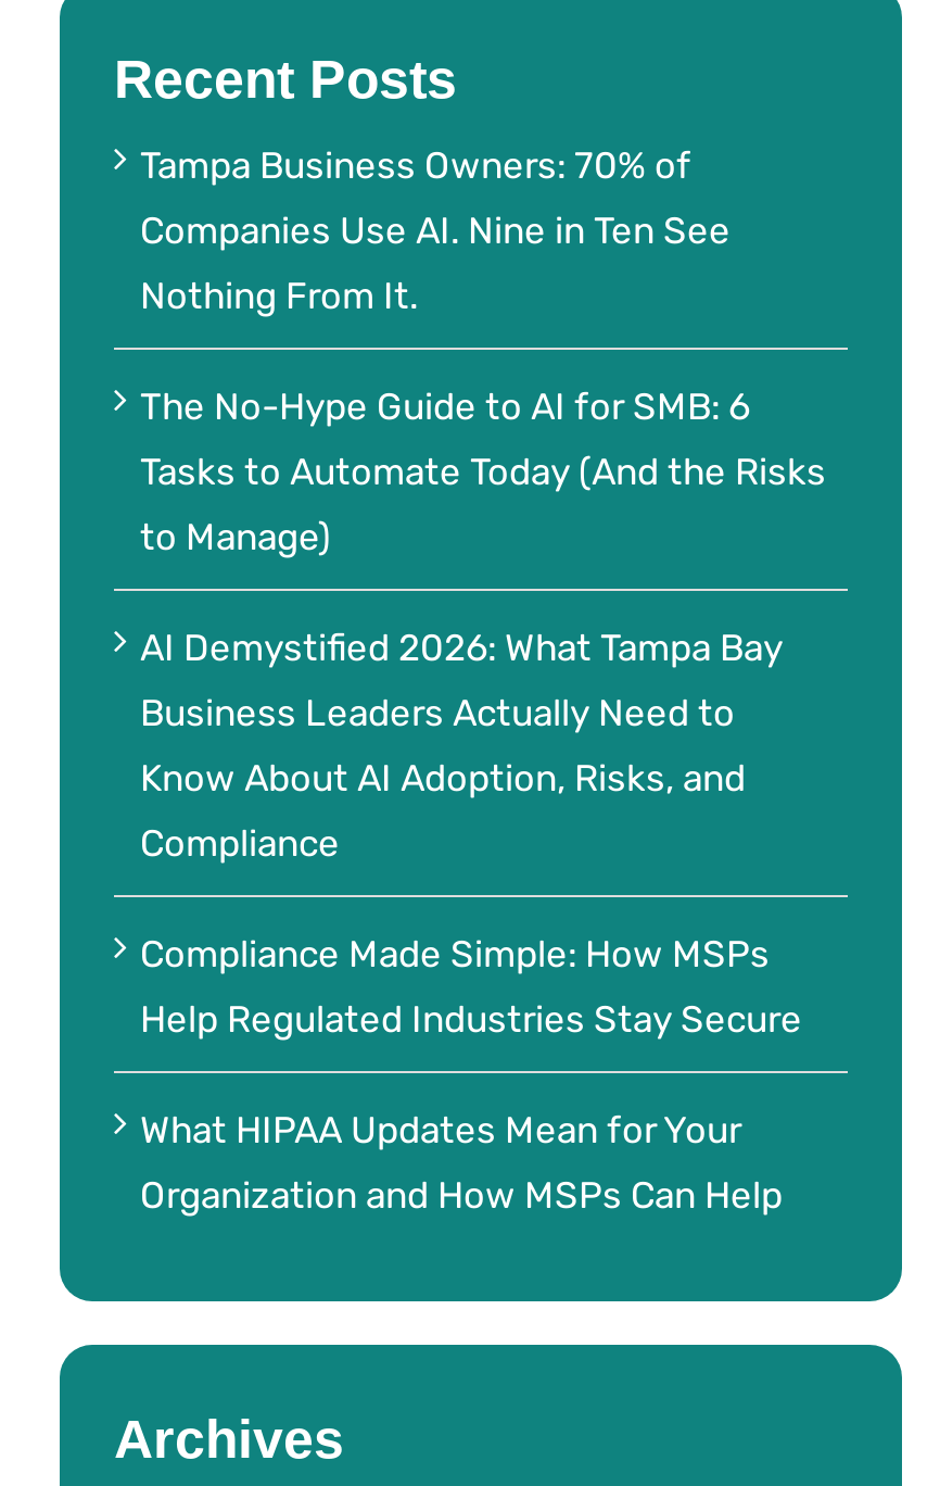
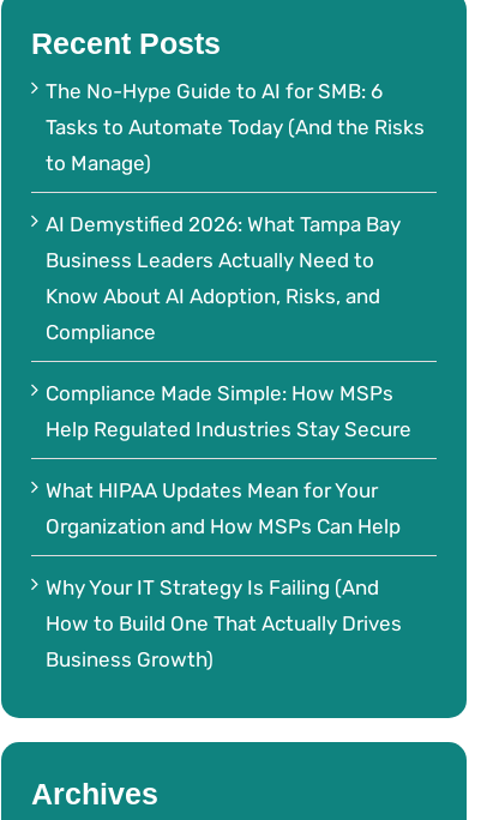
- Tampa Business Owners: 70% of
- Companies Use AI. Nine in Ten See
- Nothing From It.

moved up: The No-Hype Guide to AI for SMB: 6 | Tasks to Automate Today (And the Risks | to Manage) | ... | What HIPAA Updates Mean for Your | Organization and How MSPs Can Help

+ Why Your IT Strategy Is Failing (And
+ How to Build One That Actually Drives
+ Business Growth)
